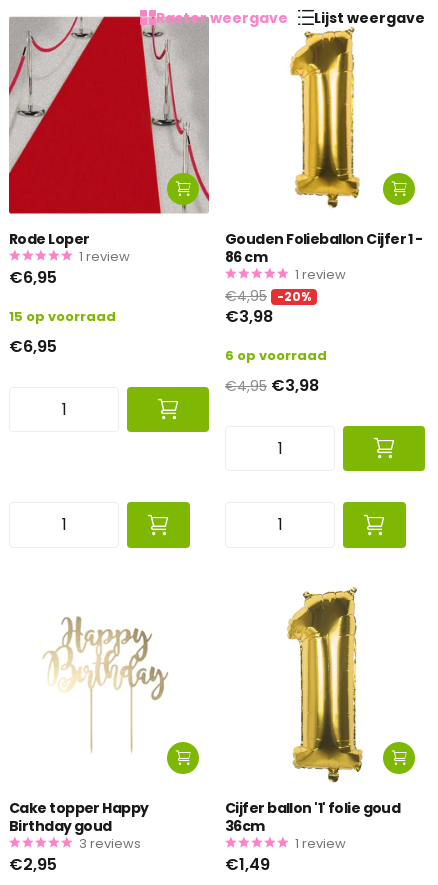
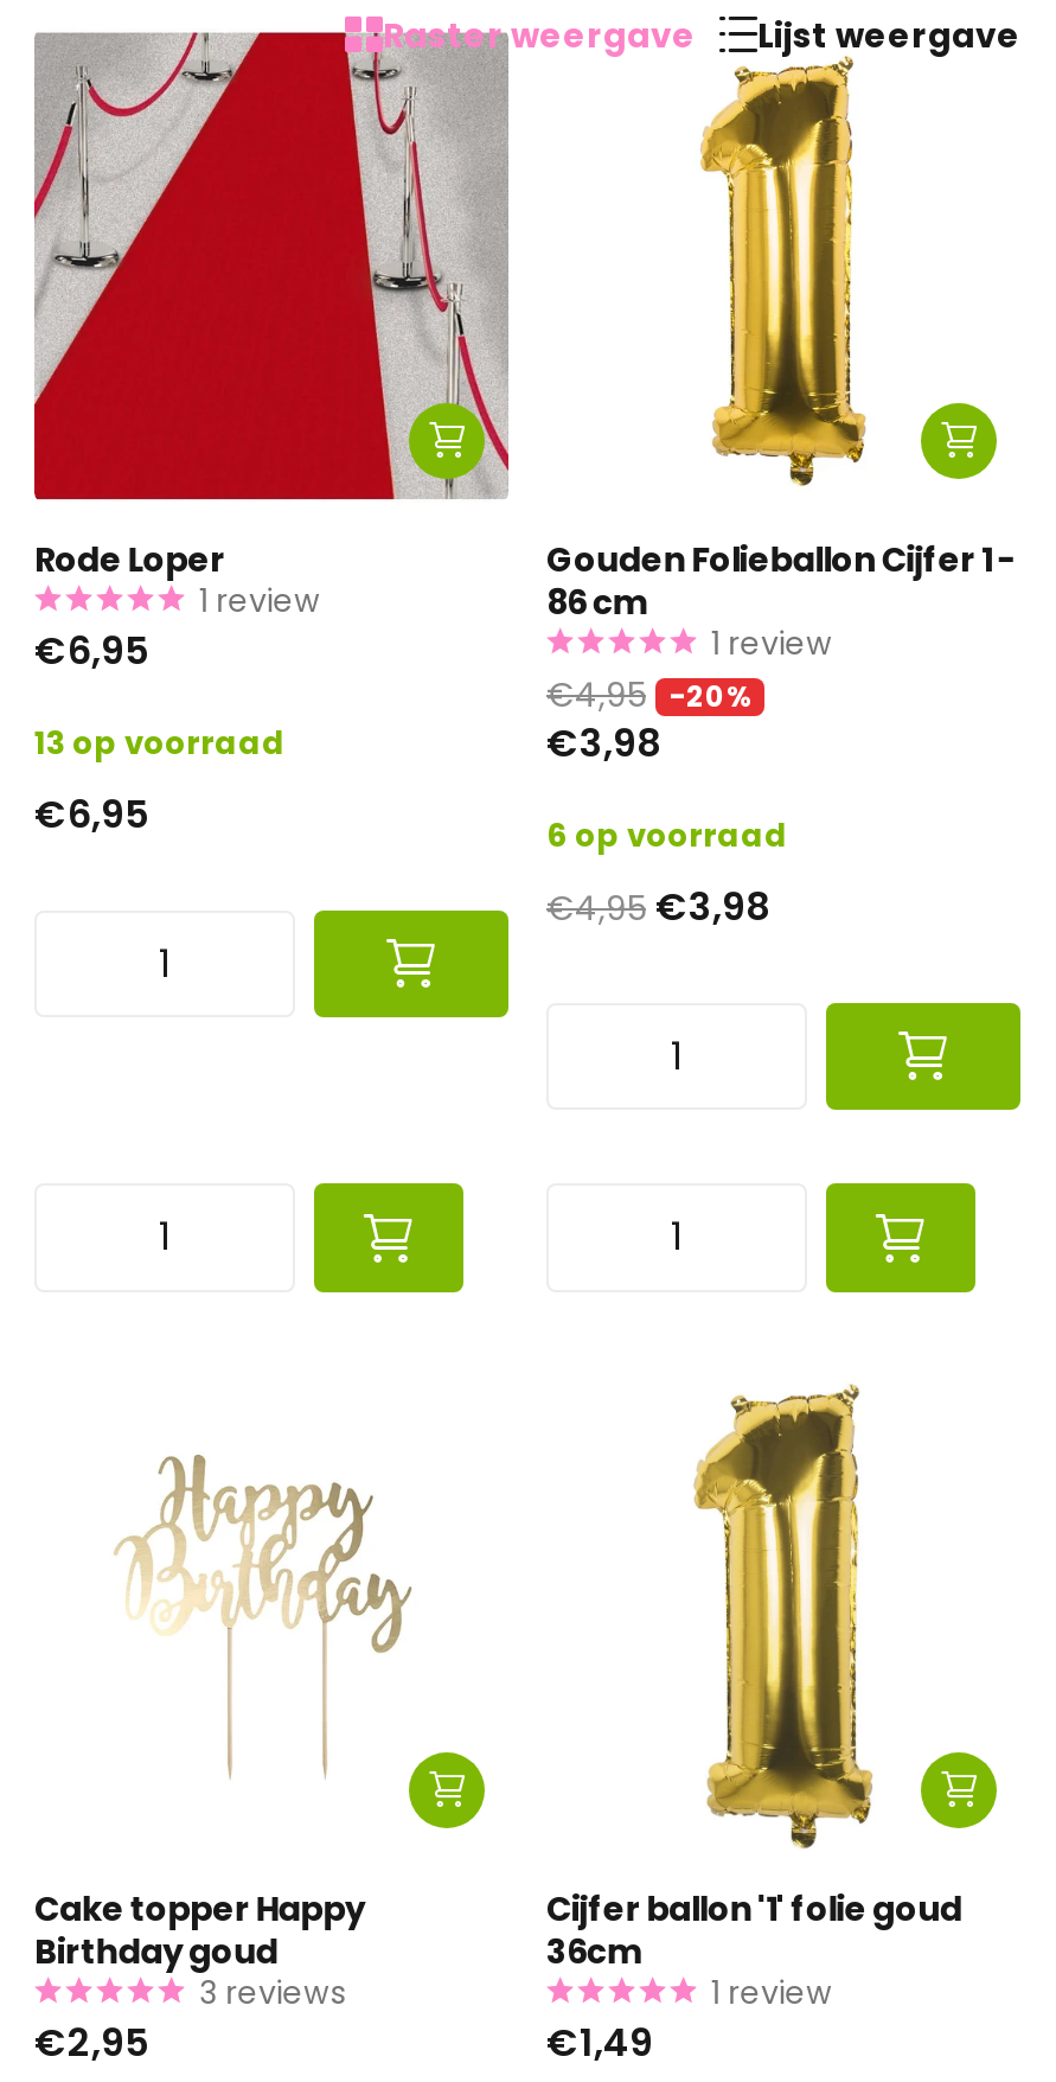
- 15 op voorraad
+ 13 op voorraad
